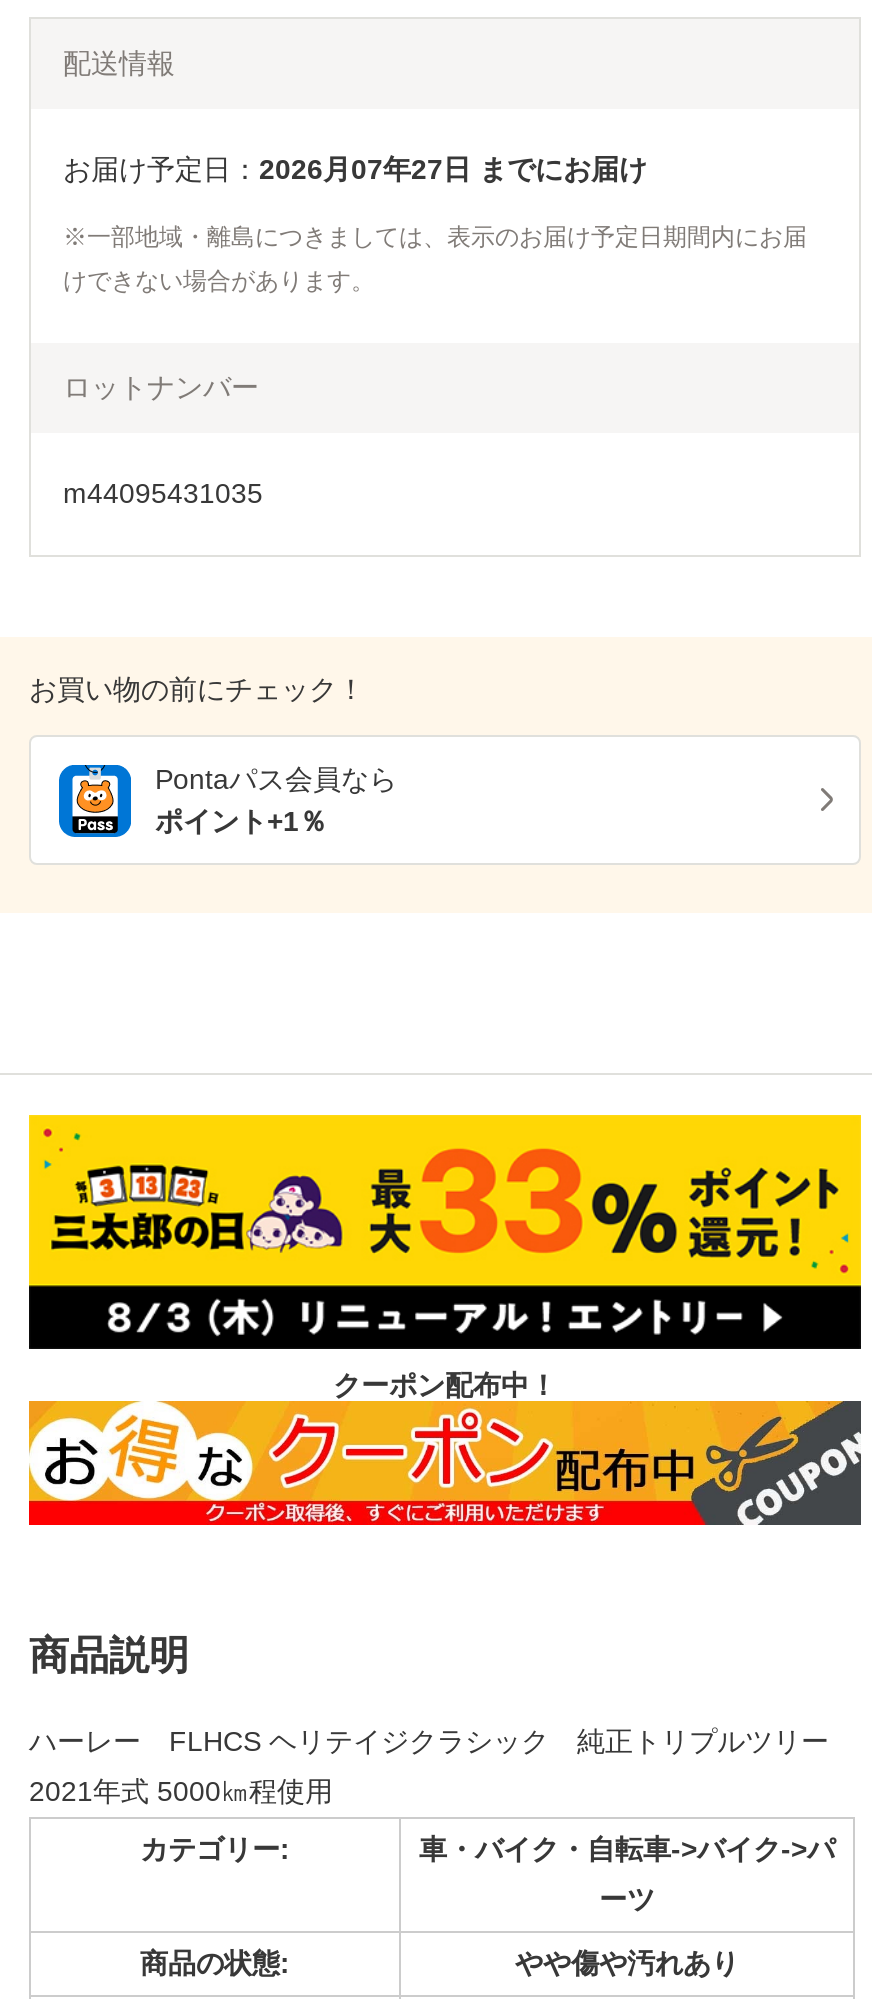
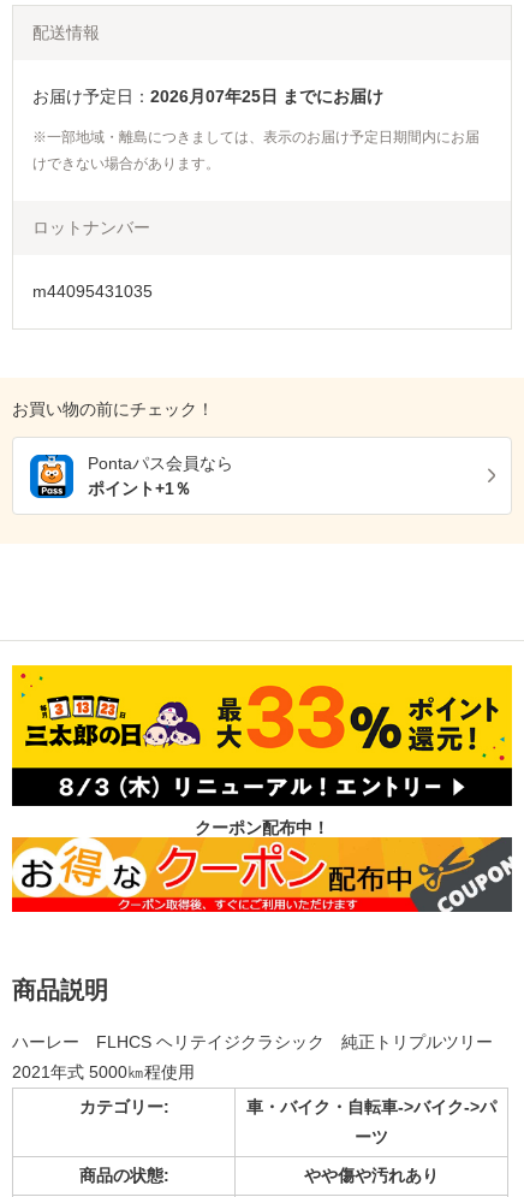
- お届け予定日：2026月07年27日 までにお届け
+ お届け予定日：2026月07年25日 までにお届け
